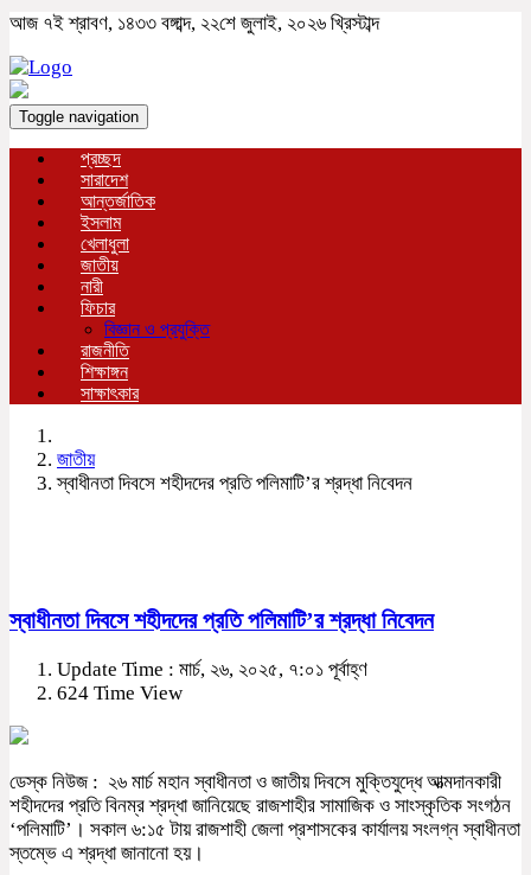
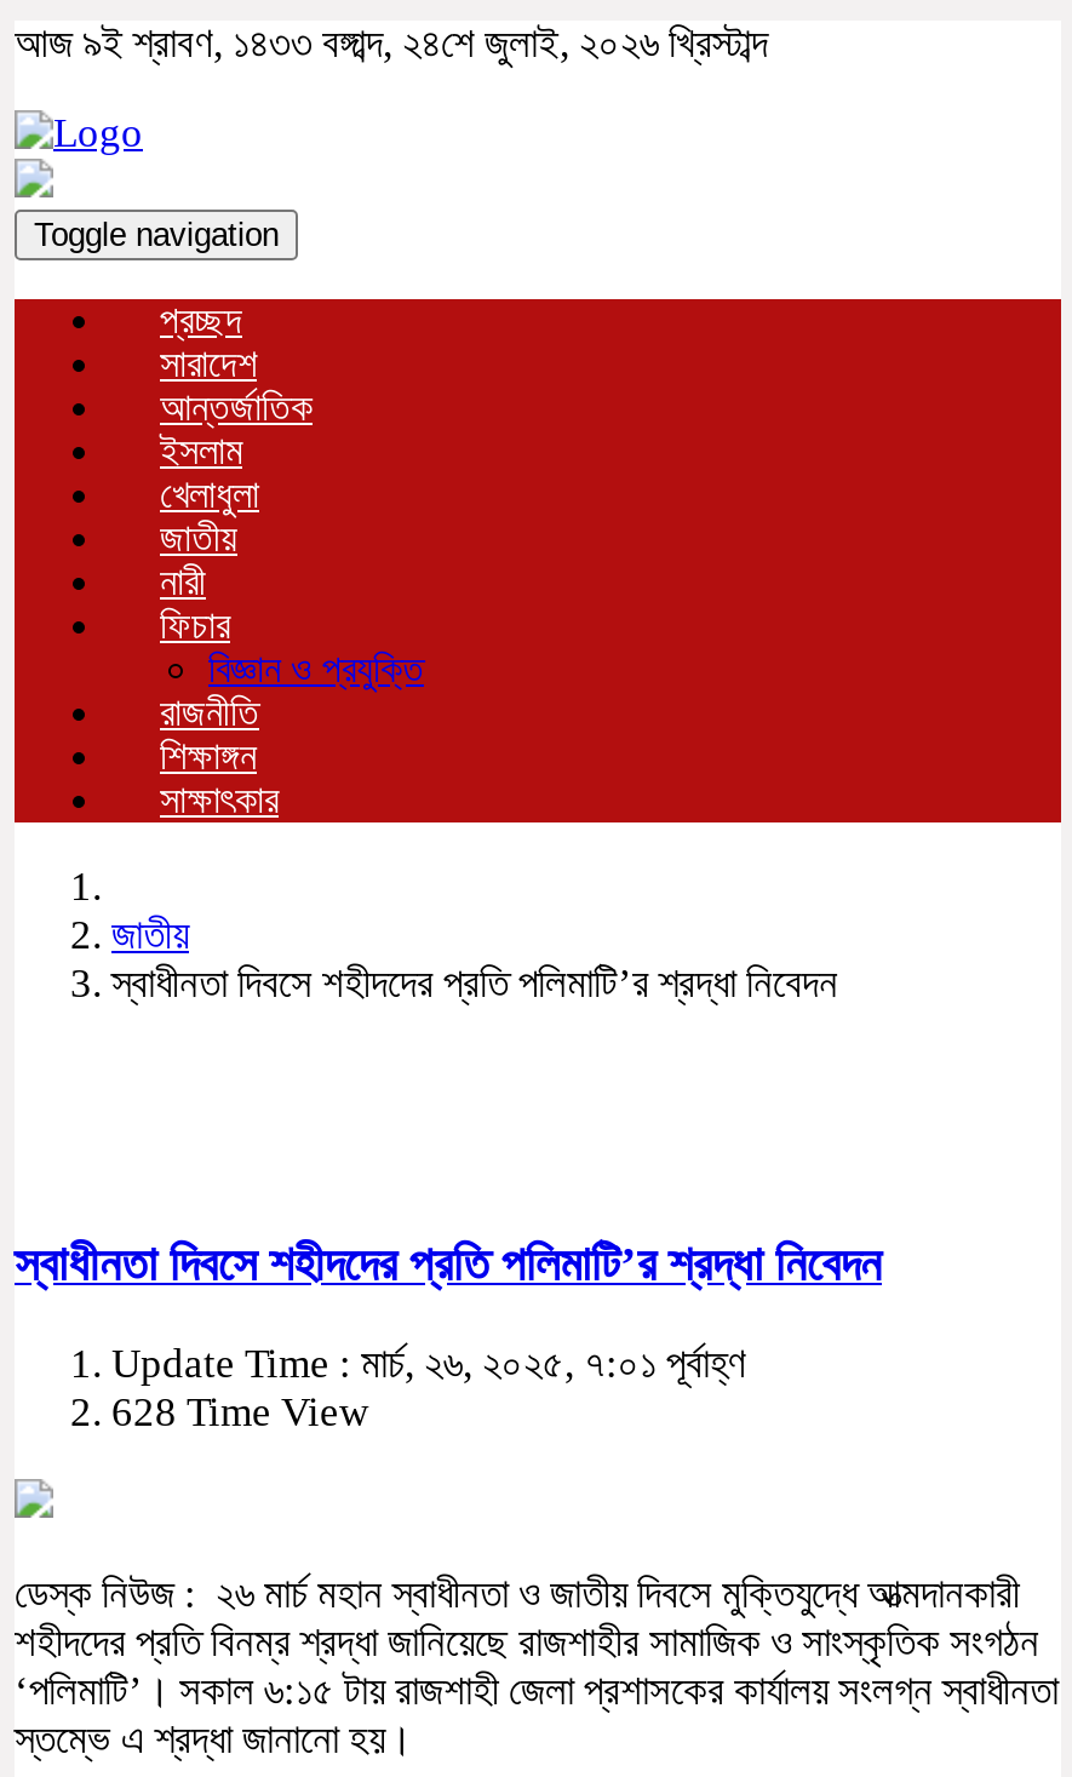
- আজ ৭ই শ্রাবণ, ১৪৩৩ বঙ্গাব্দ, ২২শে জুলাই, ২০২৬ খ্রিস্টাব্দ
+ আজ ৯ই শ্রাবণ, ১৪৩৩ বঙ্গাব্দ, ২৪শে জুলাই, ২০২৬ খ্রিস্টাব্দ

- 624 Time View
+ 628 Time View
